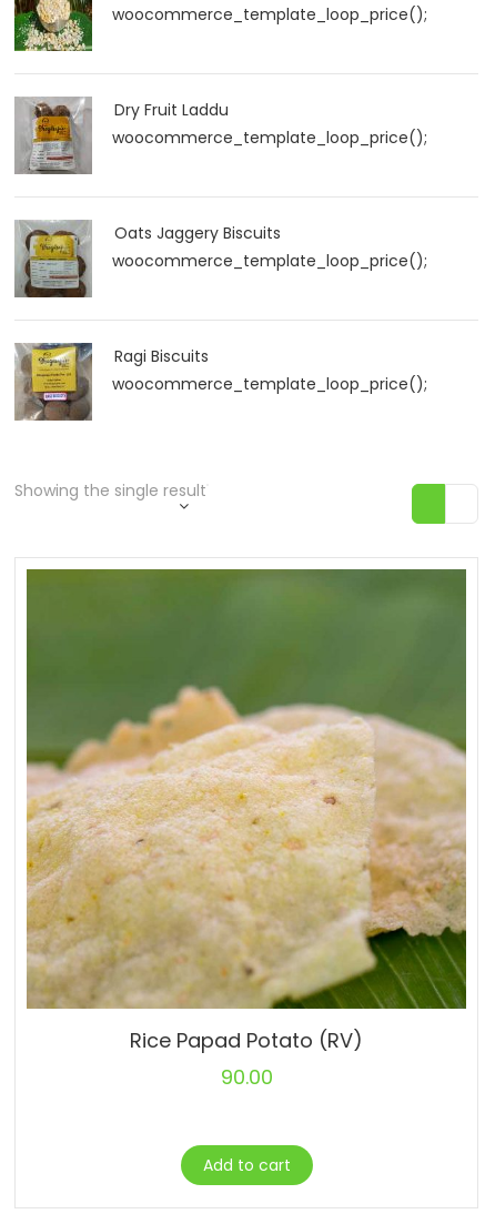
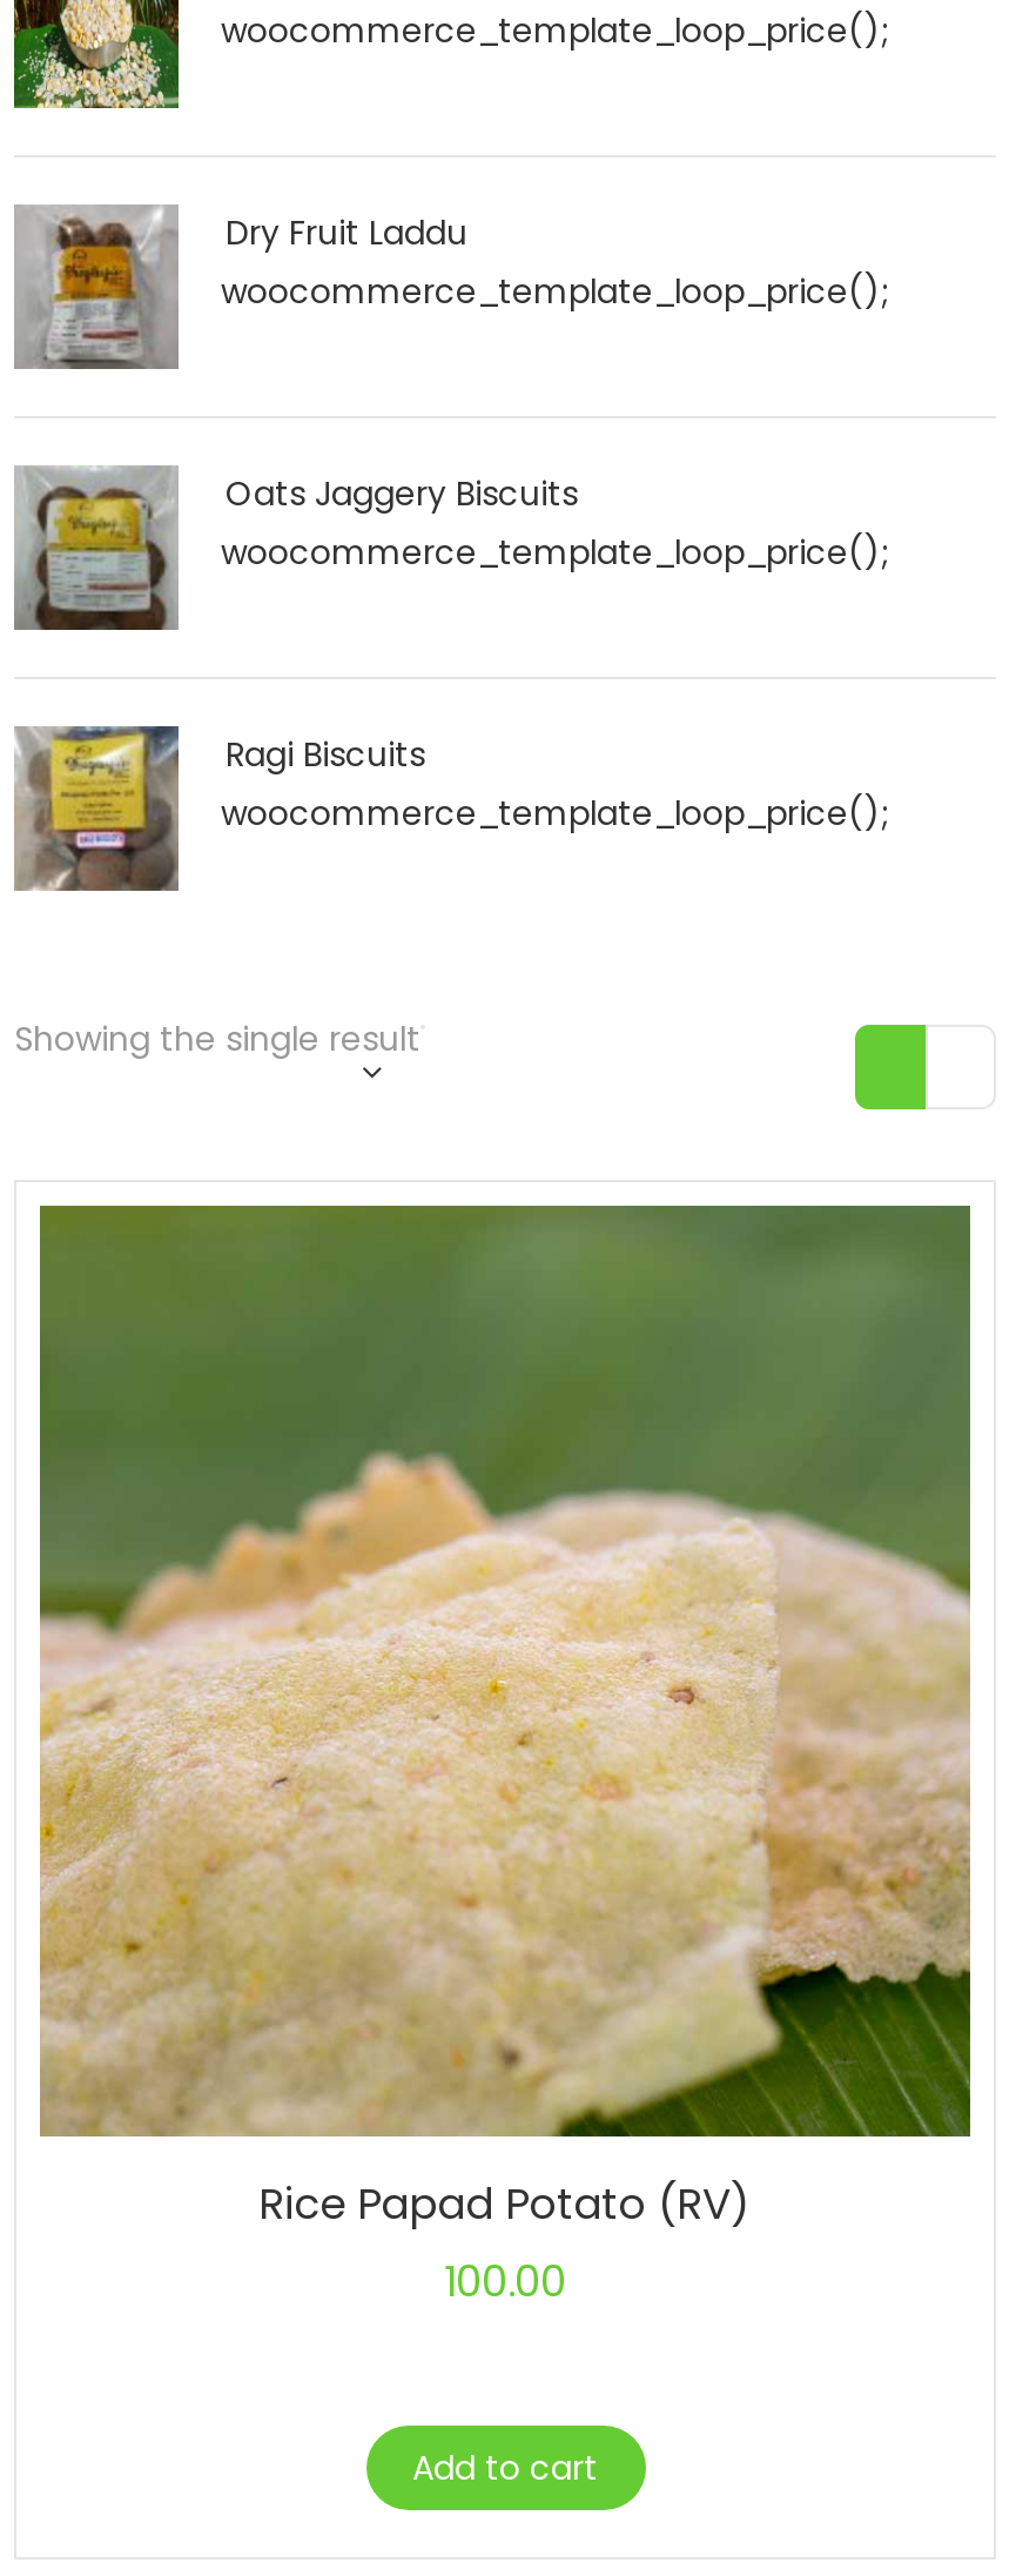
- 90.00
+ 100.00
